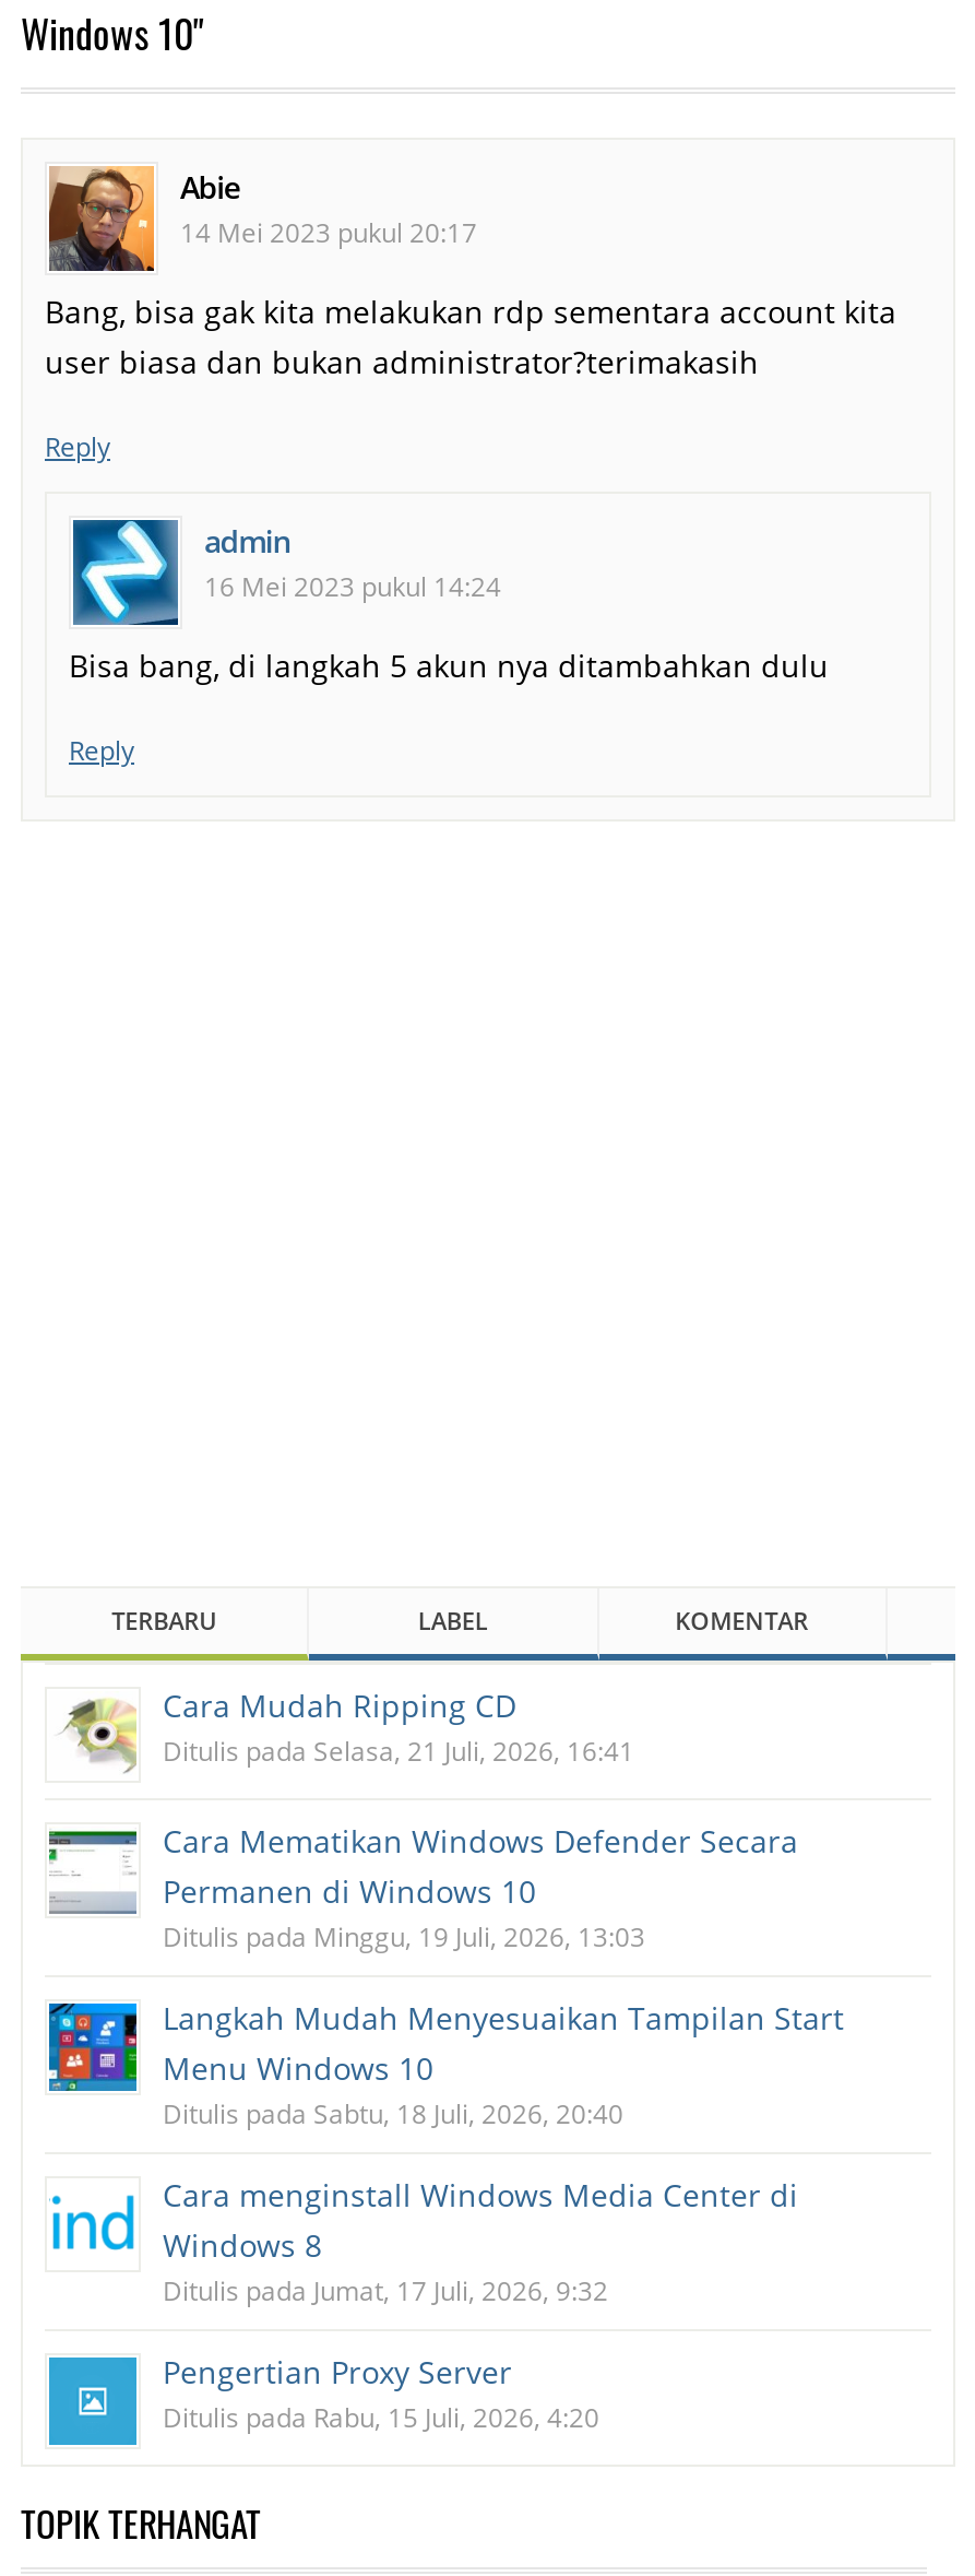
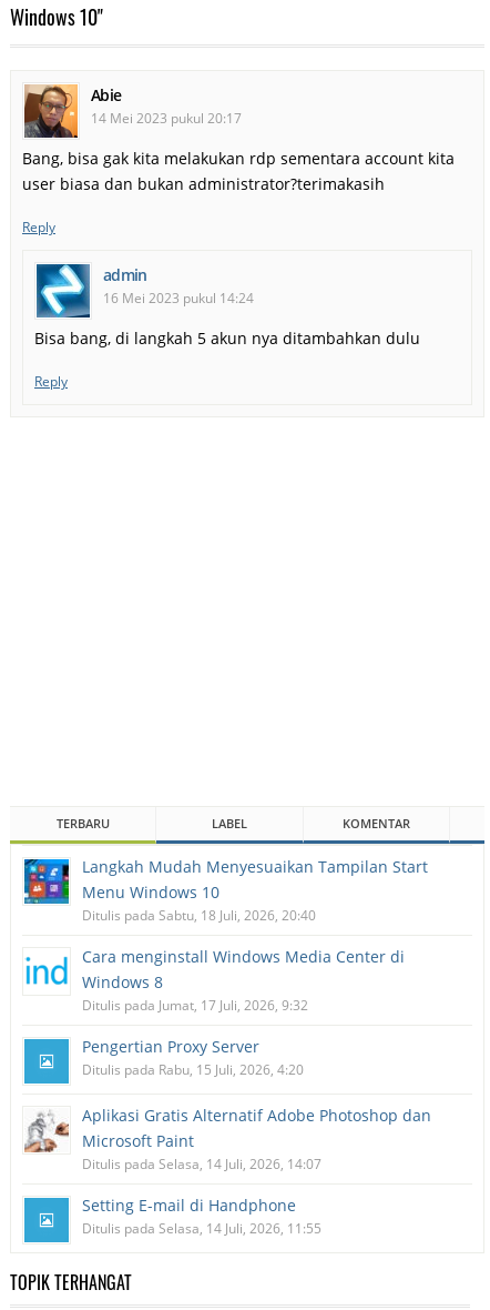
- [image]
- Cara Mudah Ripping CD
- Ditulis pada Selasa, 21 Juli, 2026, 16:41
- Cara Mematikan Windows Defender Secara
- Permanen di Windows 10
- Ditulis pada Minggu, 19 Juli, 2026, 13:03

- [image]

moved up: [image] | Langkah Mudah Menyesuaikan Tampilan Start | Menu Windows 10 | ... | Pengertian Proxy Server | Ditulis pada Rabu, 15 Juli, 2026, 4:20

+ [image]
+ Aplikasi Gratis Alternatif Adobe Photoshop dan
+ Microsoft Paint
+ Ditulis pada Selasa, 14 Juli, 2026, 14:07
+ Setting E-mail di Handphone
+ Ditulis pada Selasa, 14 Juli, 2026, 11:55
